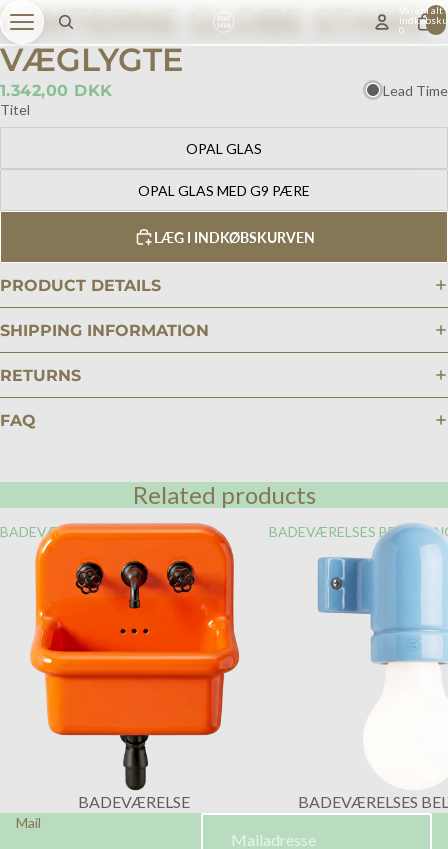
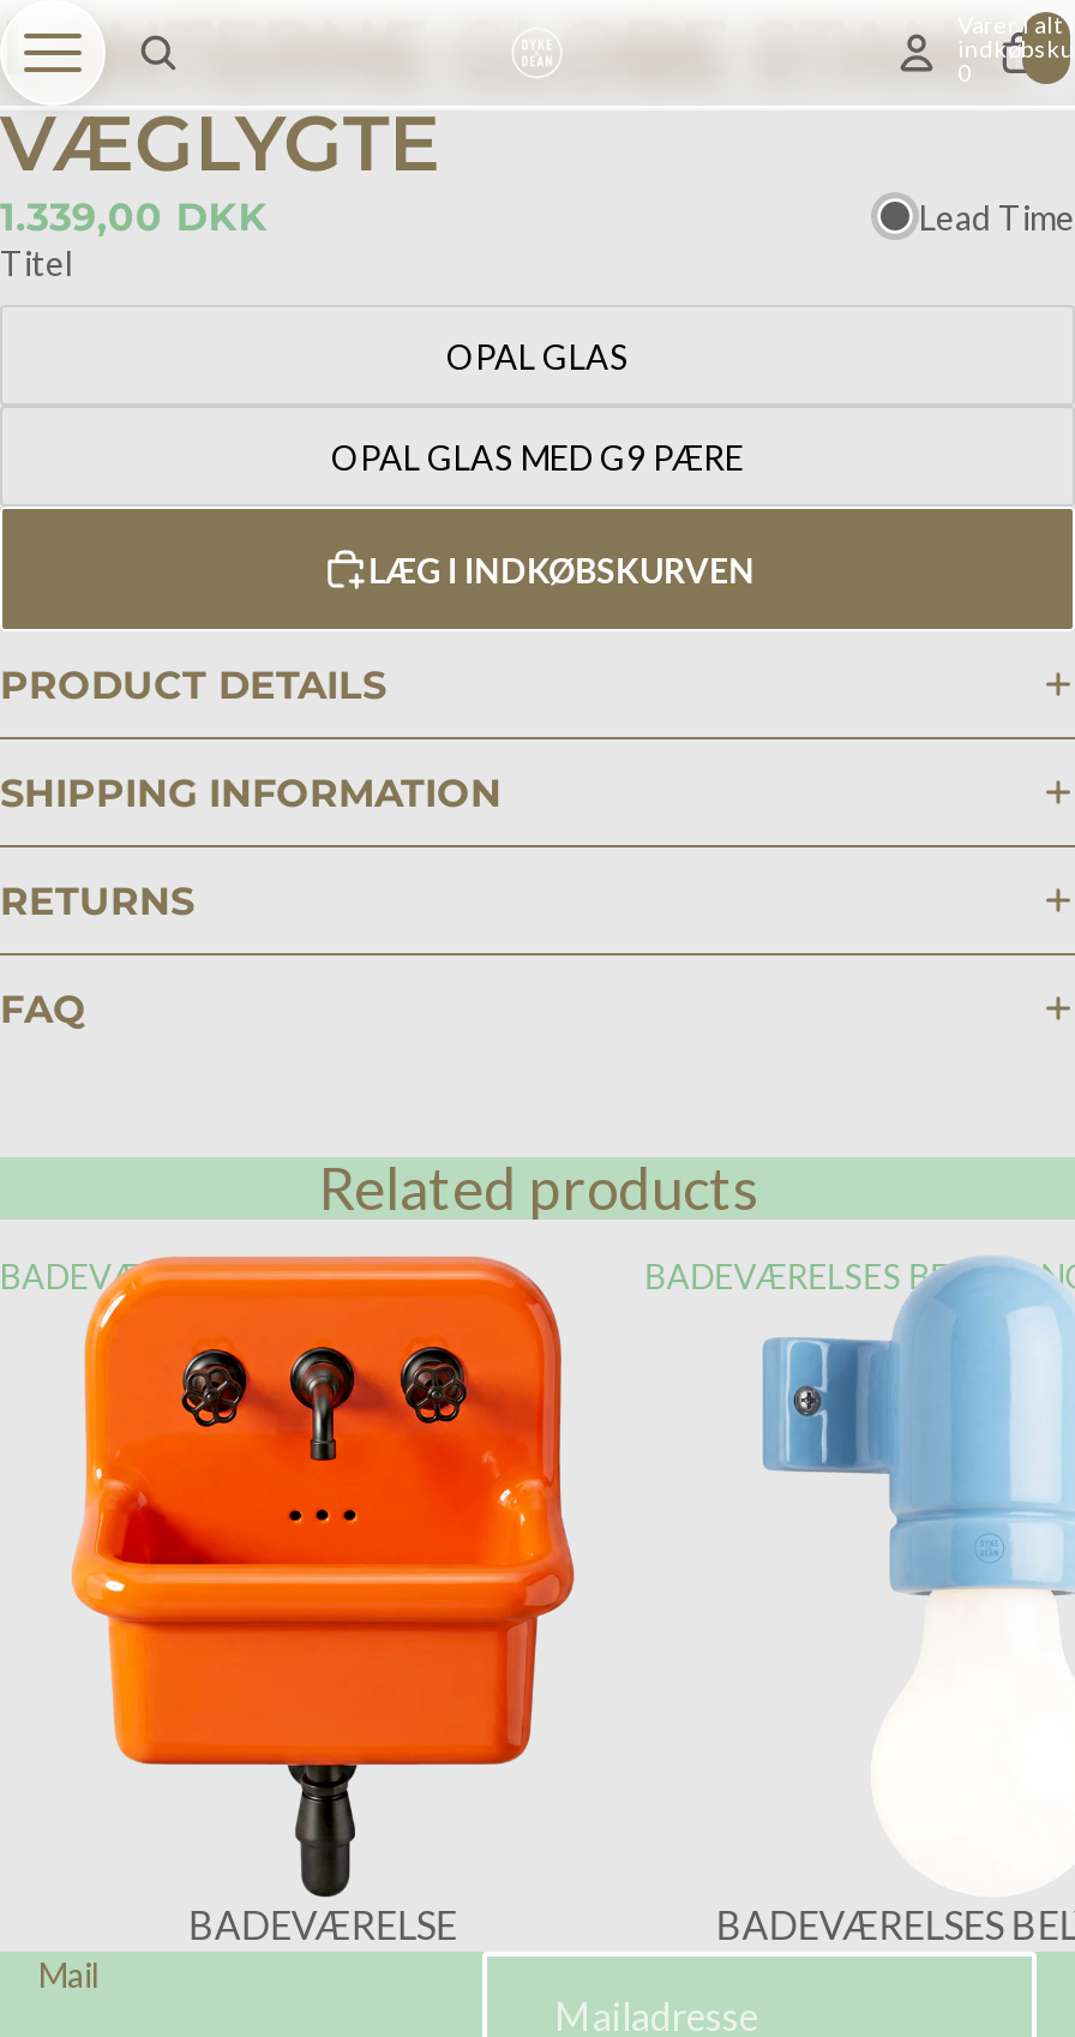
- 1.342,00 DKK
+ 1.339,00 DKK
